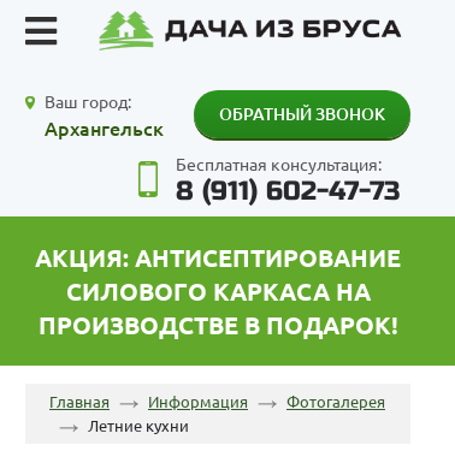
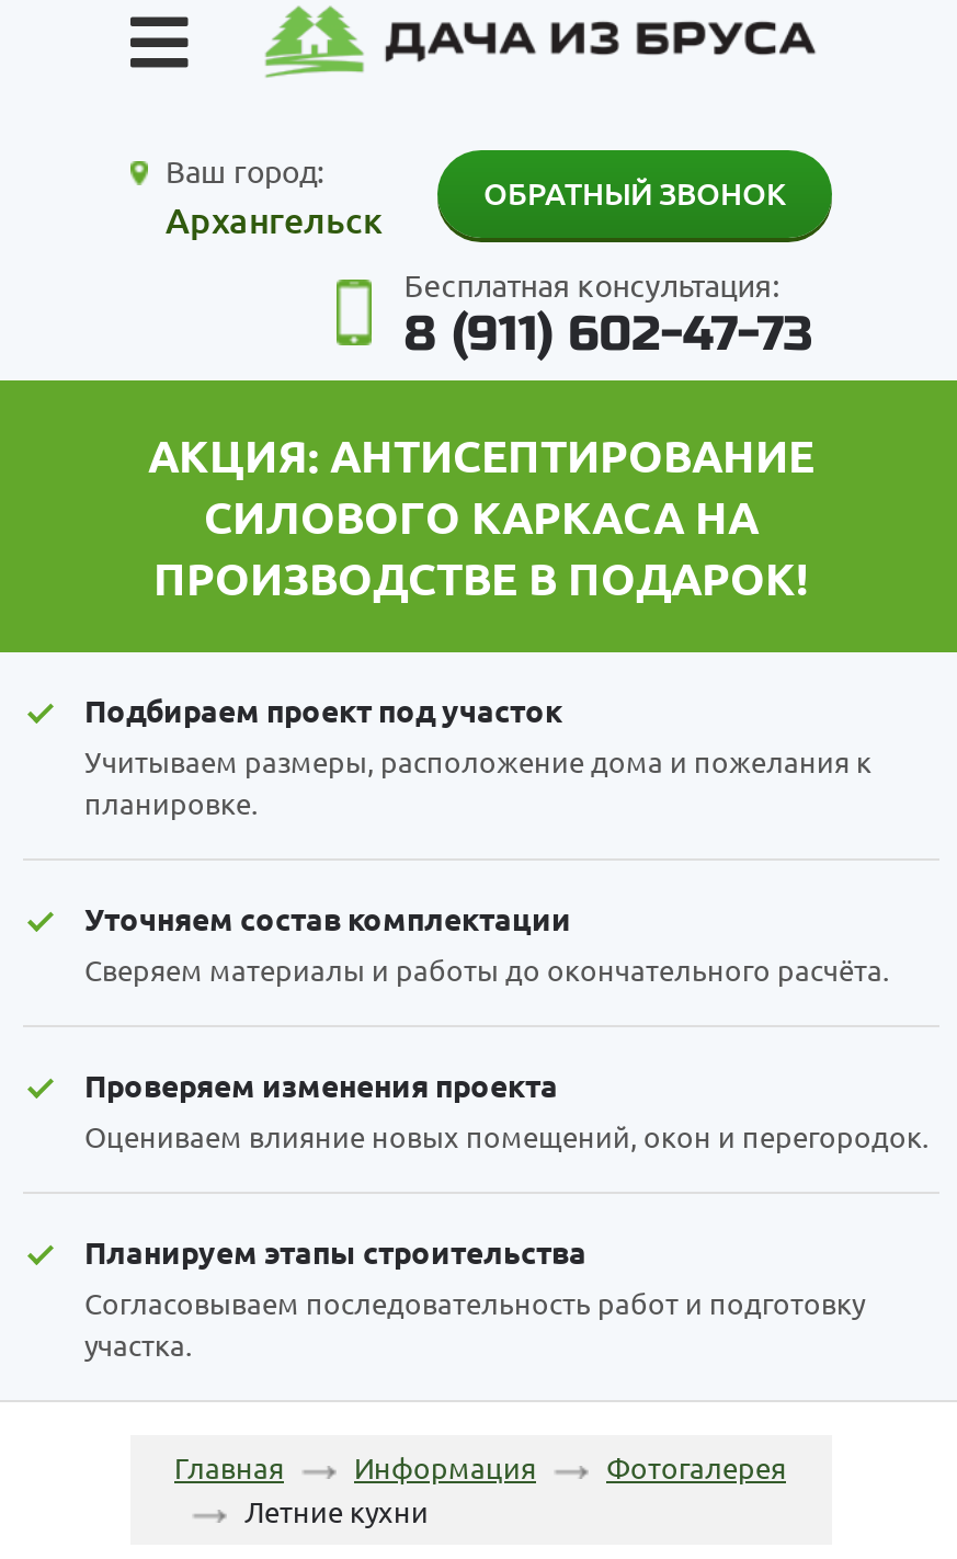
+ Подбираем проект под участок
+ Учитываем размеры, расположение дома и пожелания к
+ планировке.
+ Уточняем состав комплектации
+ Сверяем материалы и работы до окончательного расчёта.
+ Проверяем изменения проекта
+ Оцениваем влияние новых помещений, окон и перегородок.
+ Планируем этапы строительства
+ Согласовываем последовательность работ и подготовку
+ участка.
